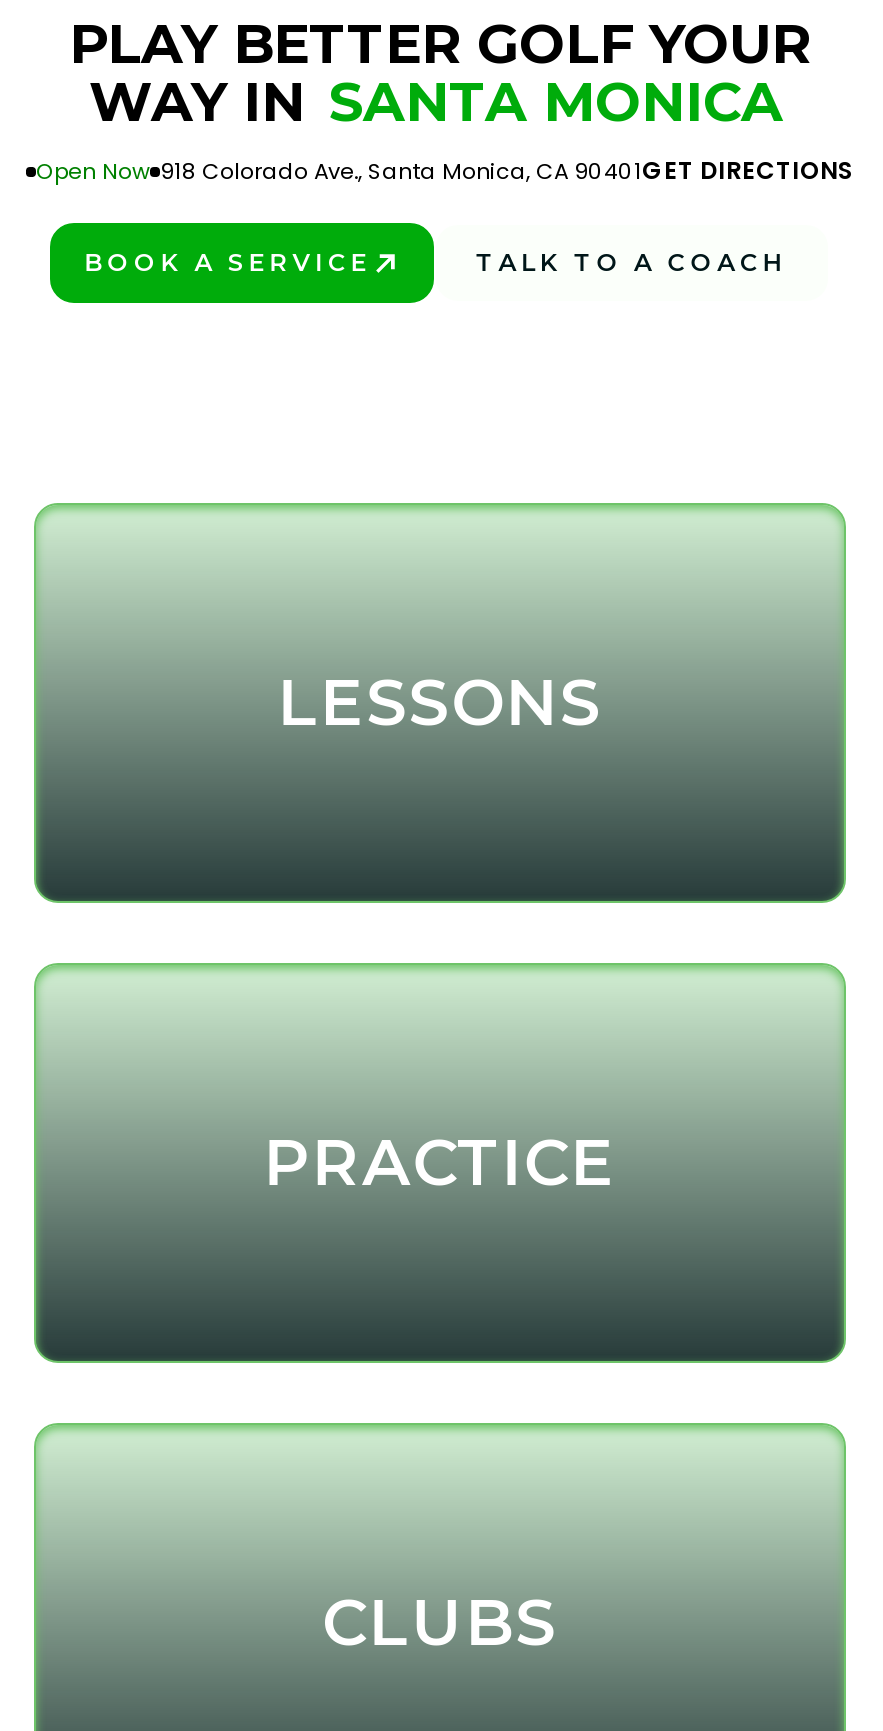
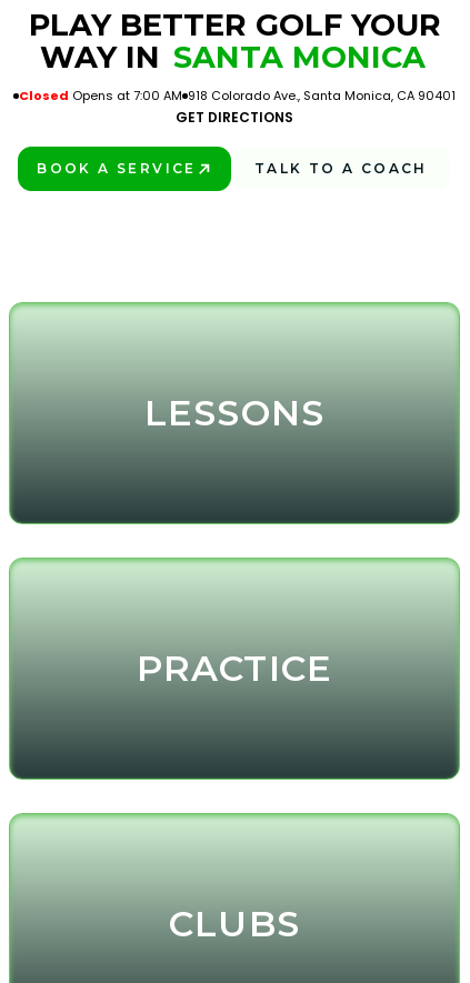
- Open Now 918 Colorado Ave., Santa Monica, CA 90401GET DIRECTIONS
+ Closed Opens at 7:00 AM 918 Colorado Ave., Santa Monica, CA 90401
+ GET DIRECTIONS
